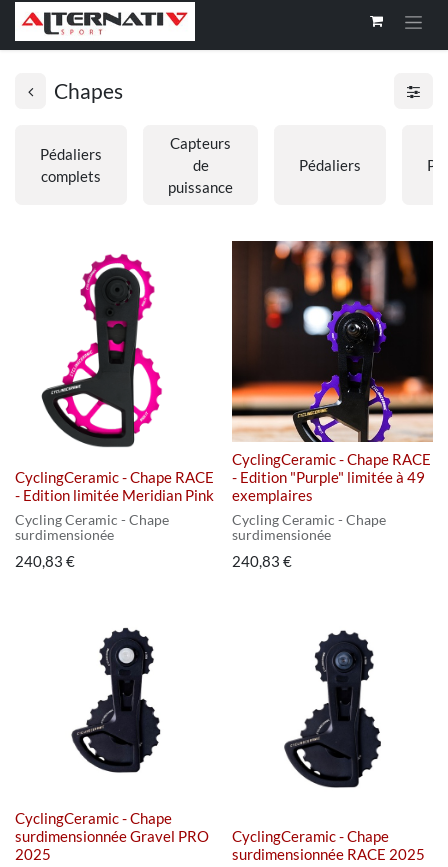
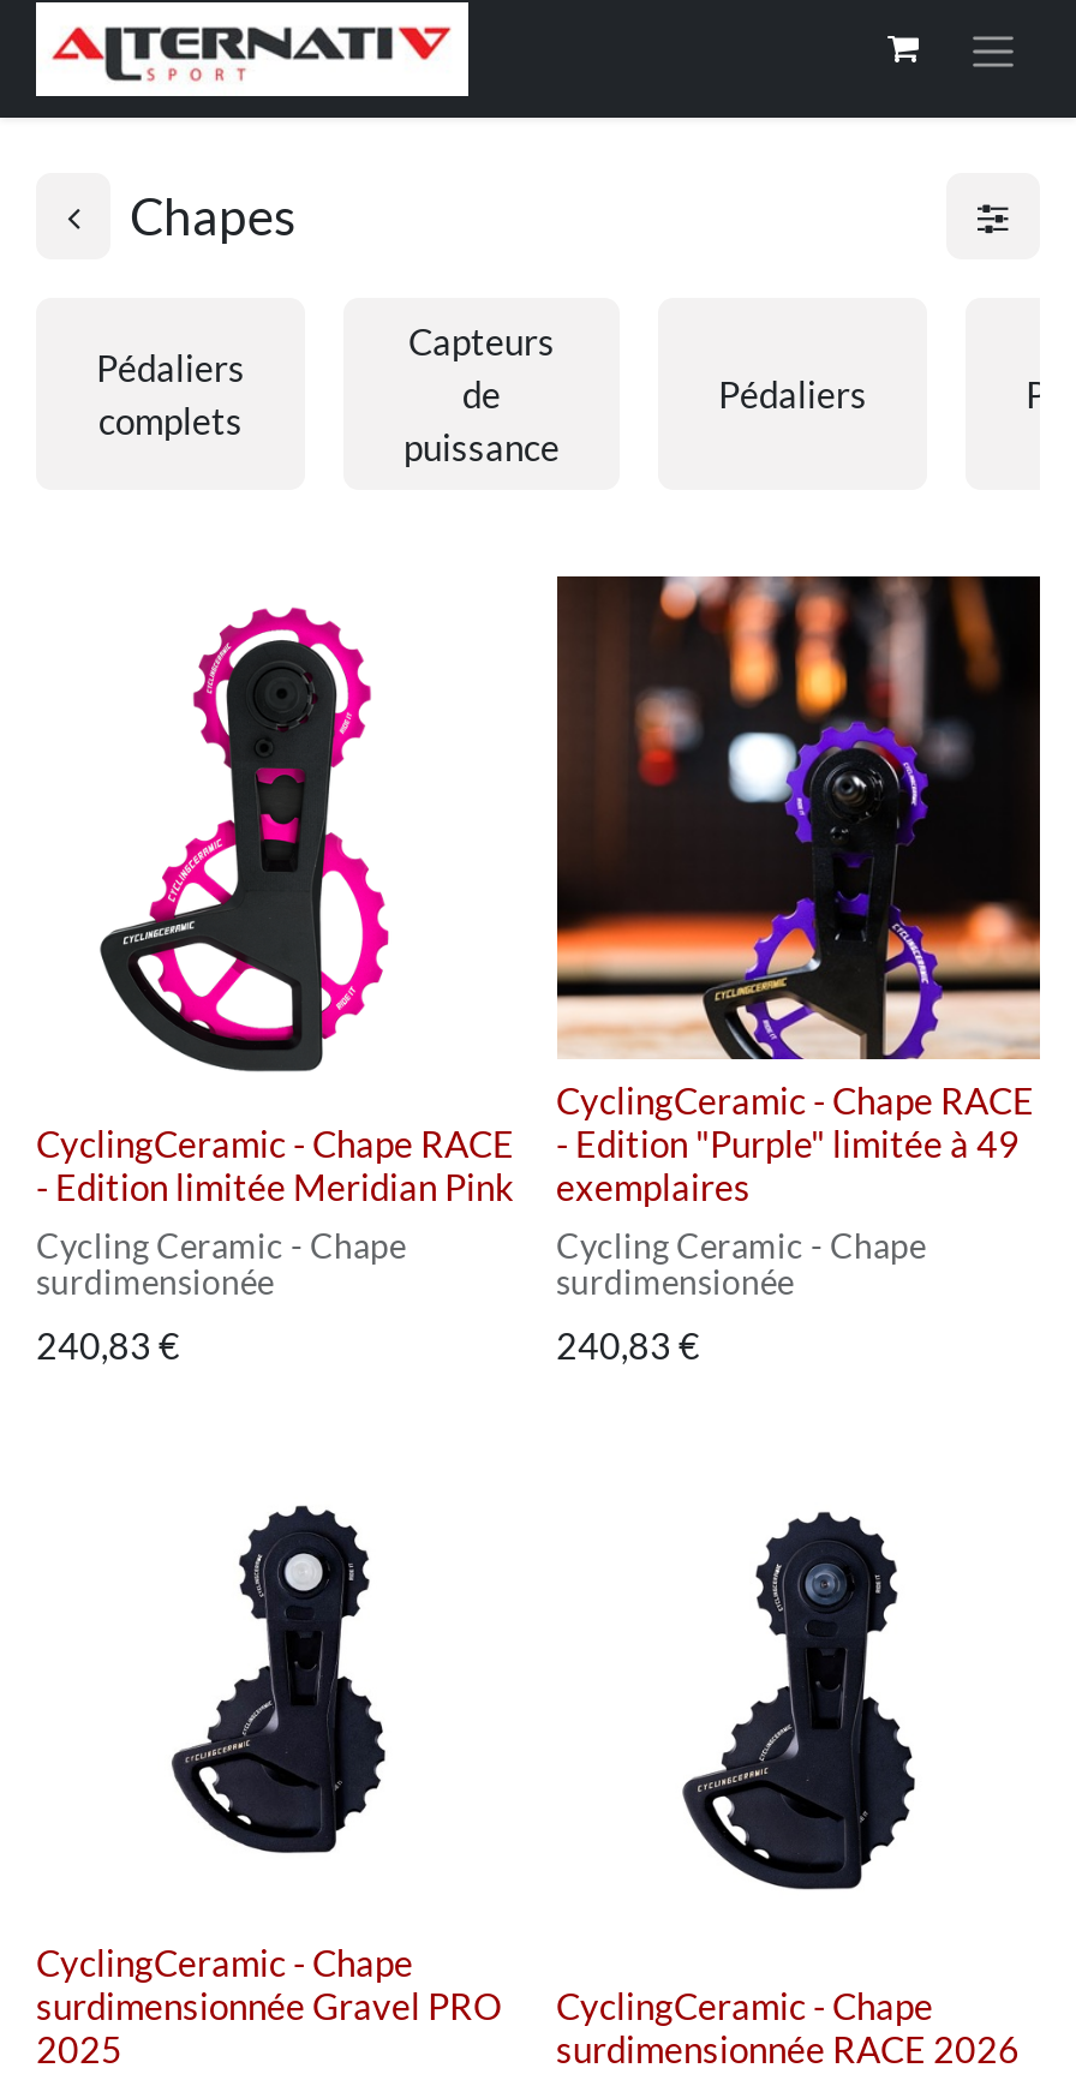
- surdimensionnée RACE 2025
+ surdimensionnée RACE 2026
